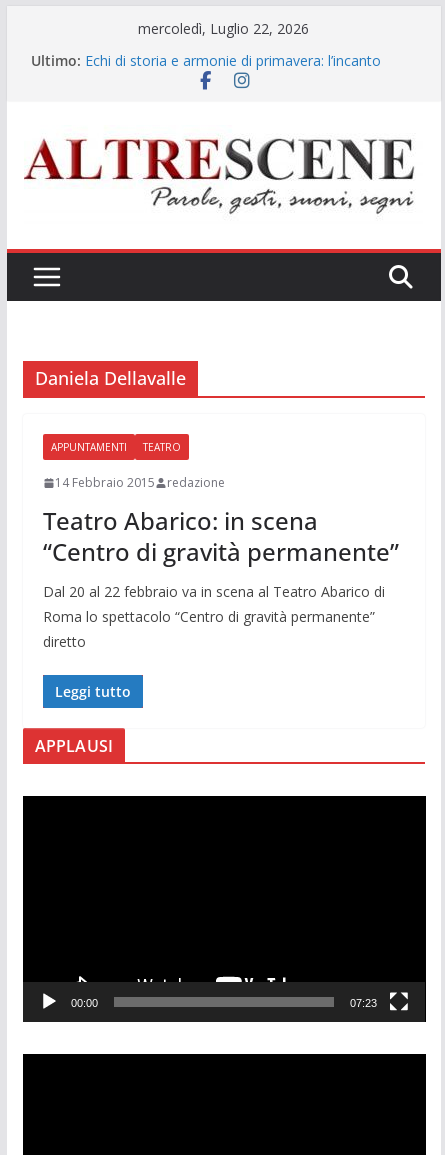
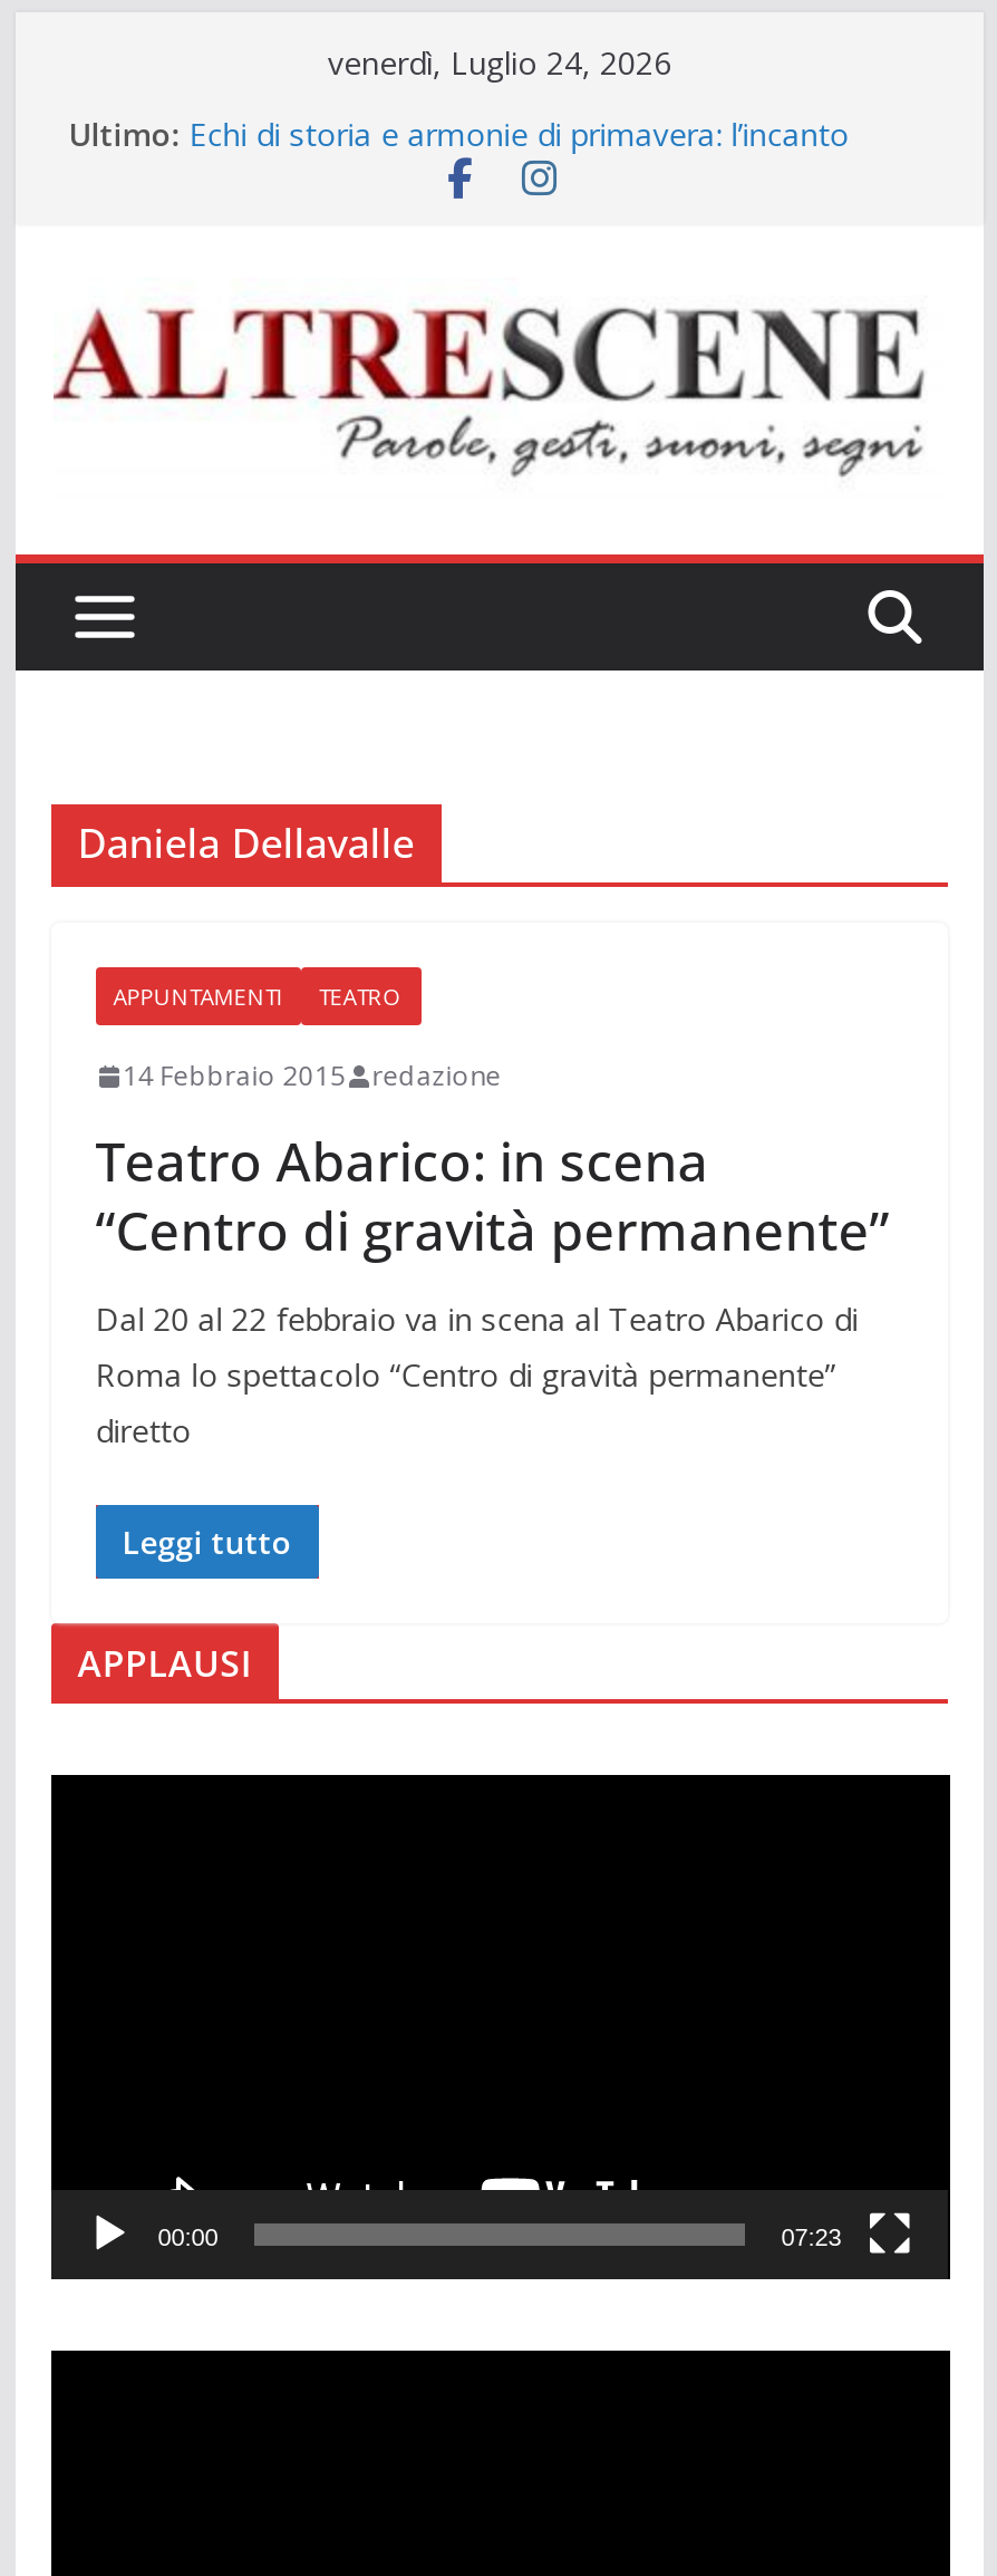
- mercoledì, Luglio 22, 2026
+ venerdì, Luglio 24, 2026
